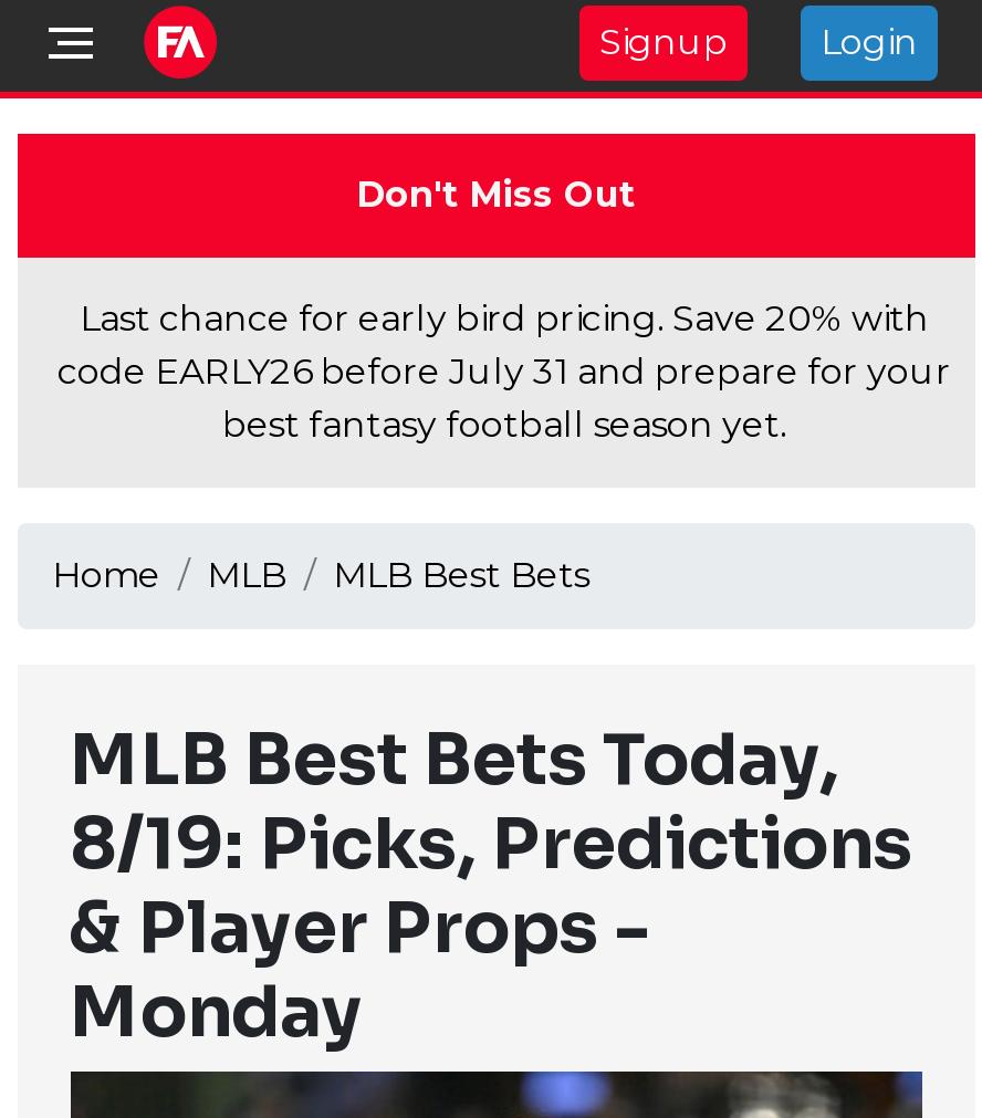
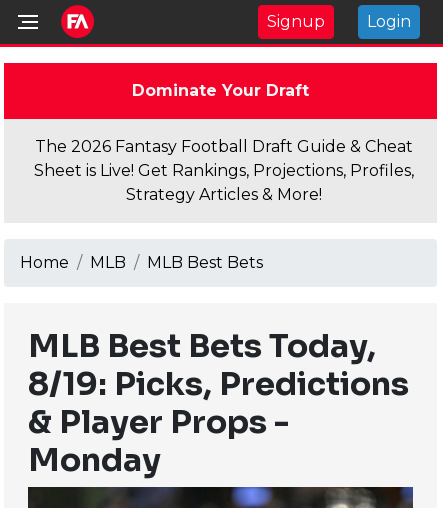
- Don't Miss Out
+ Dominate Your Draft

- Last chance for early bird pricing. Save 20% with
- code EARLY26 before July 31 and prepare for your
- best fantasy football season yet.
+ The 2026 Fantasy Football Draft Guide & Cheat
+ Sheet is Live! Get Rankings, Projections, Profiles,
+ Strategy Articles & More!
